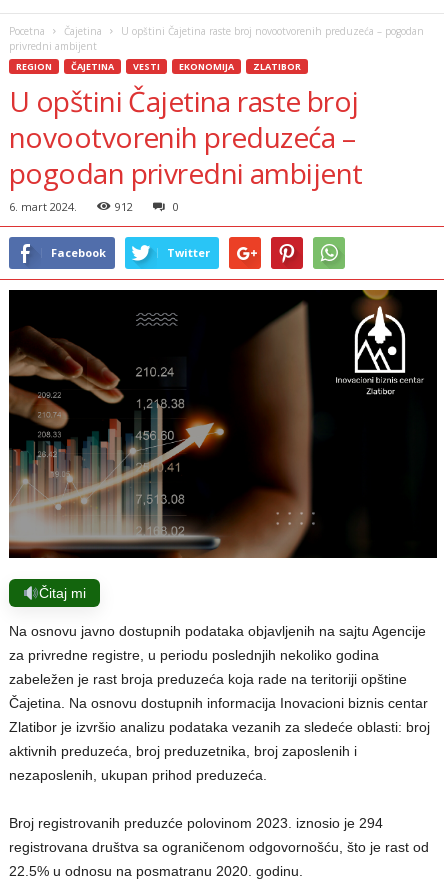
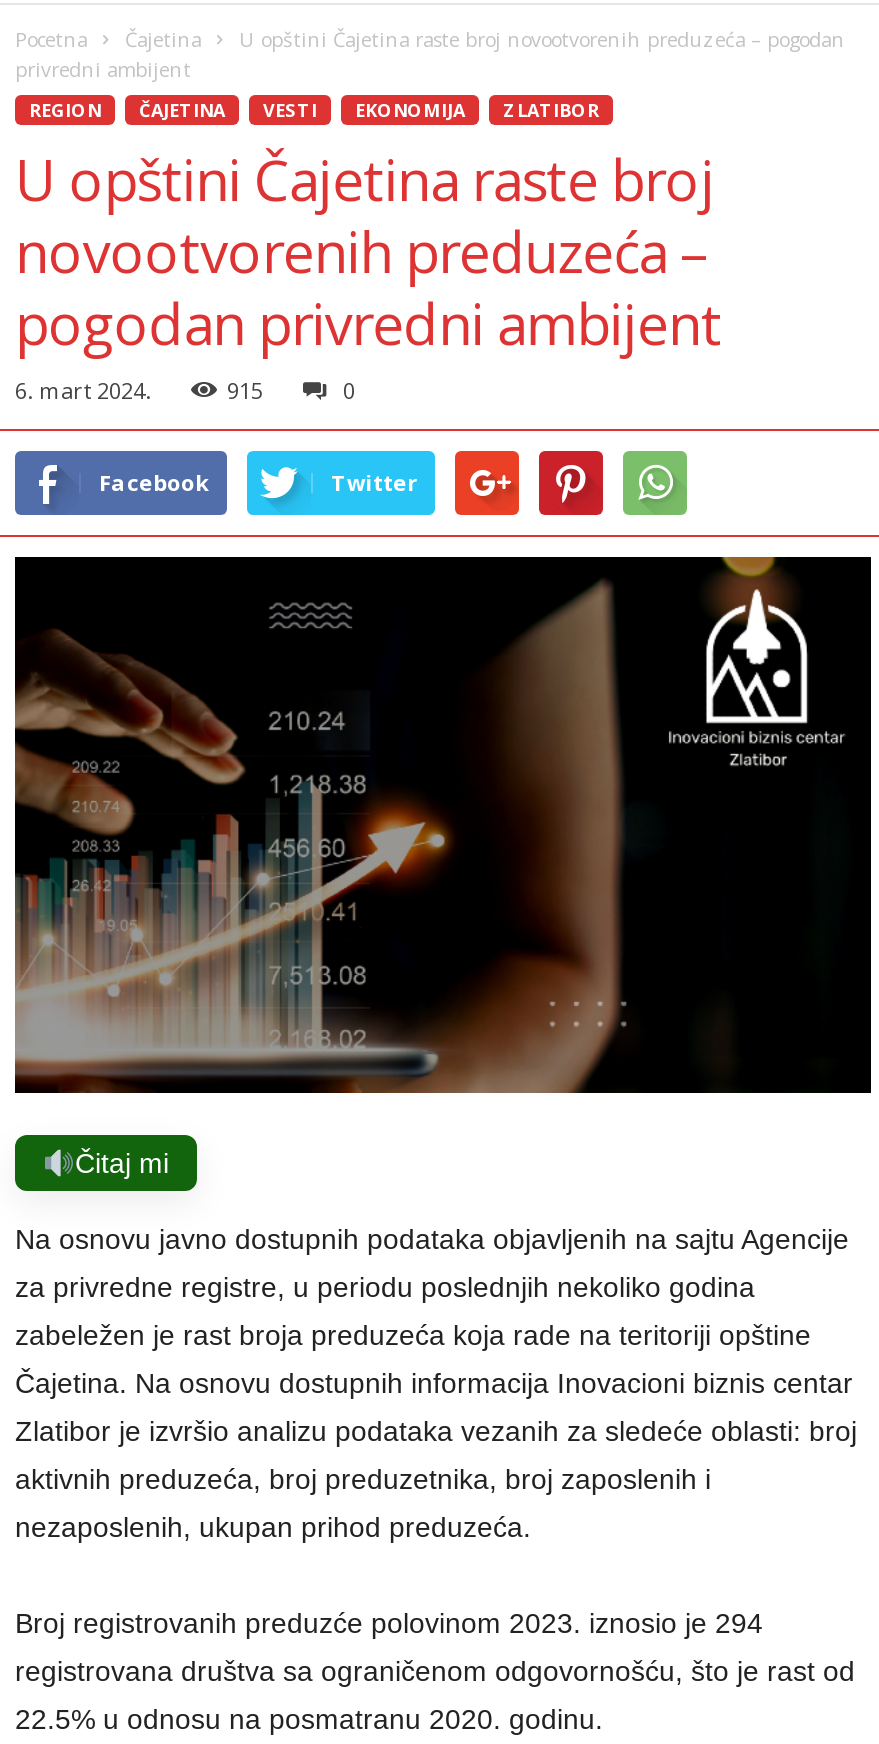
- 912
+ 915
